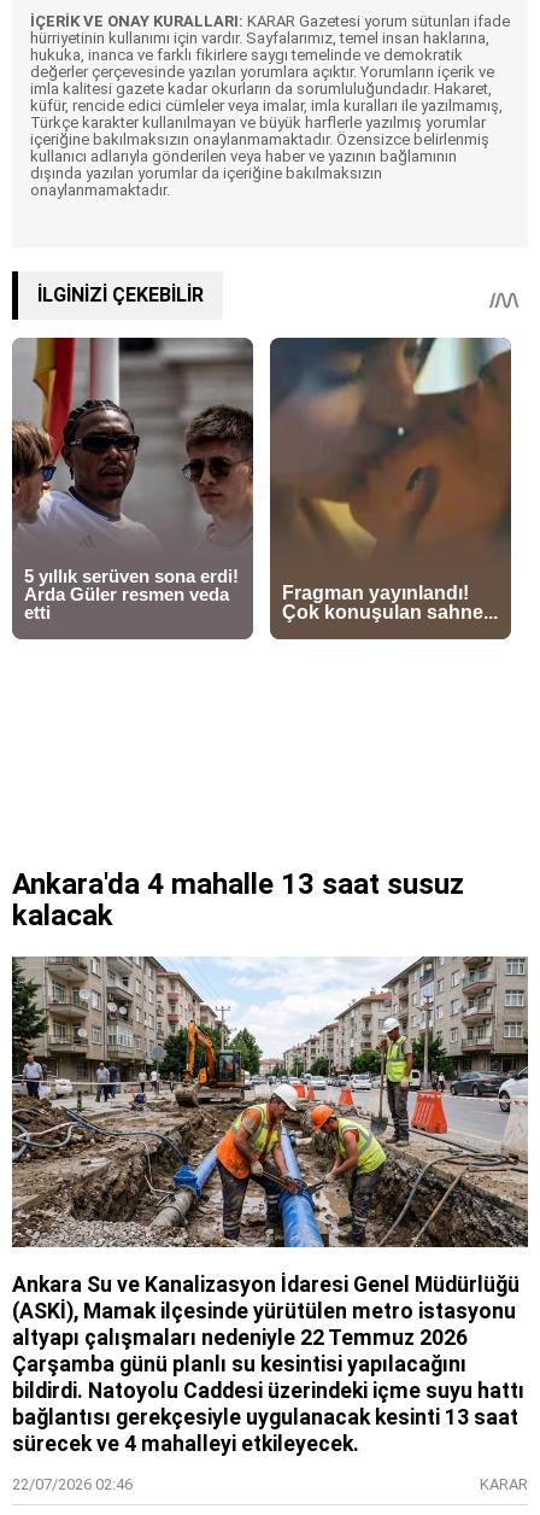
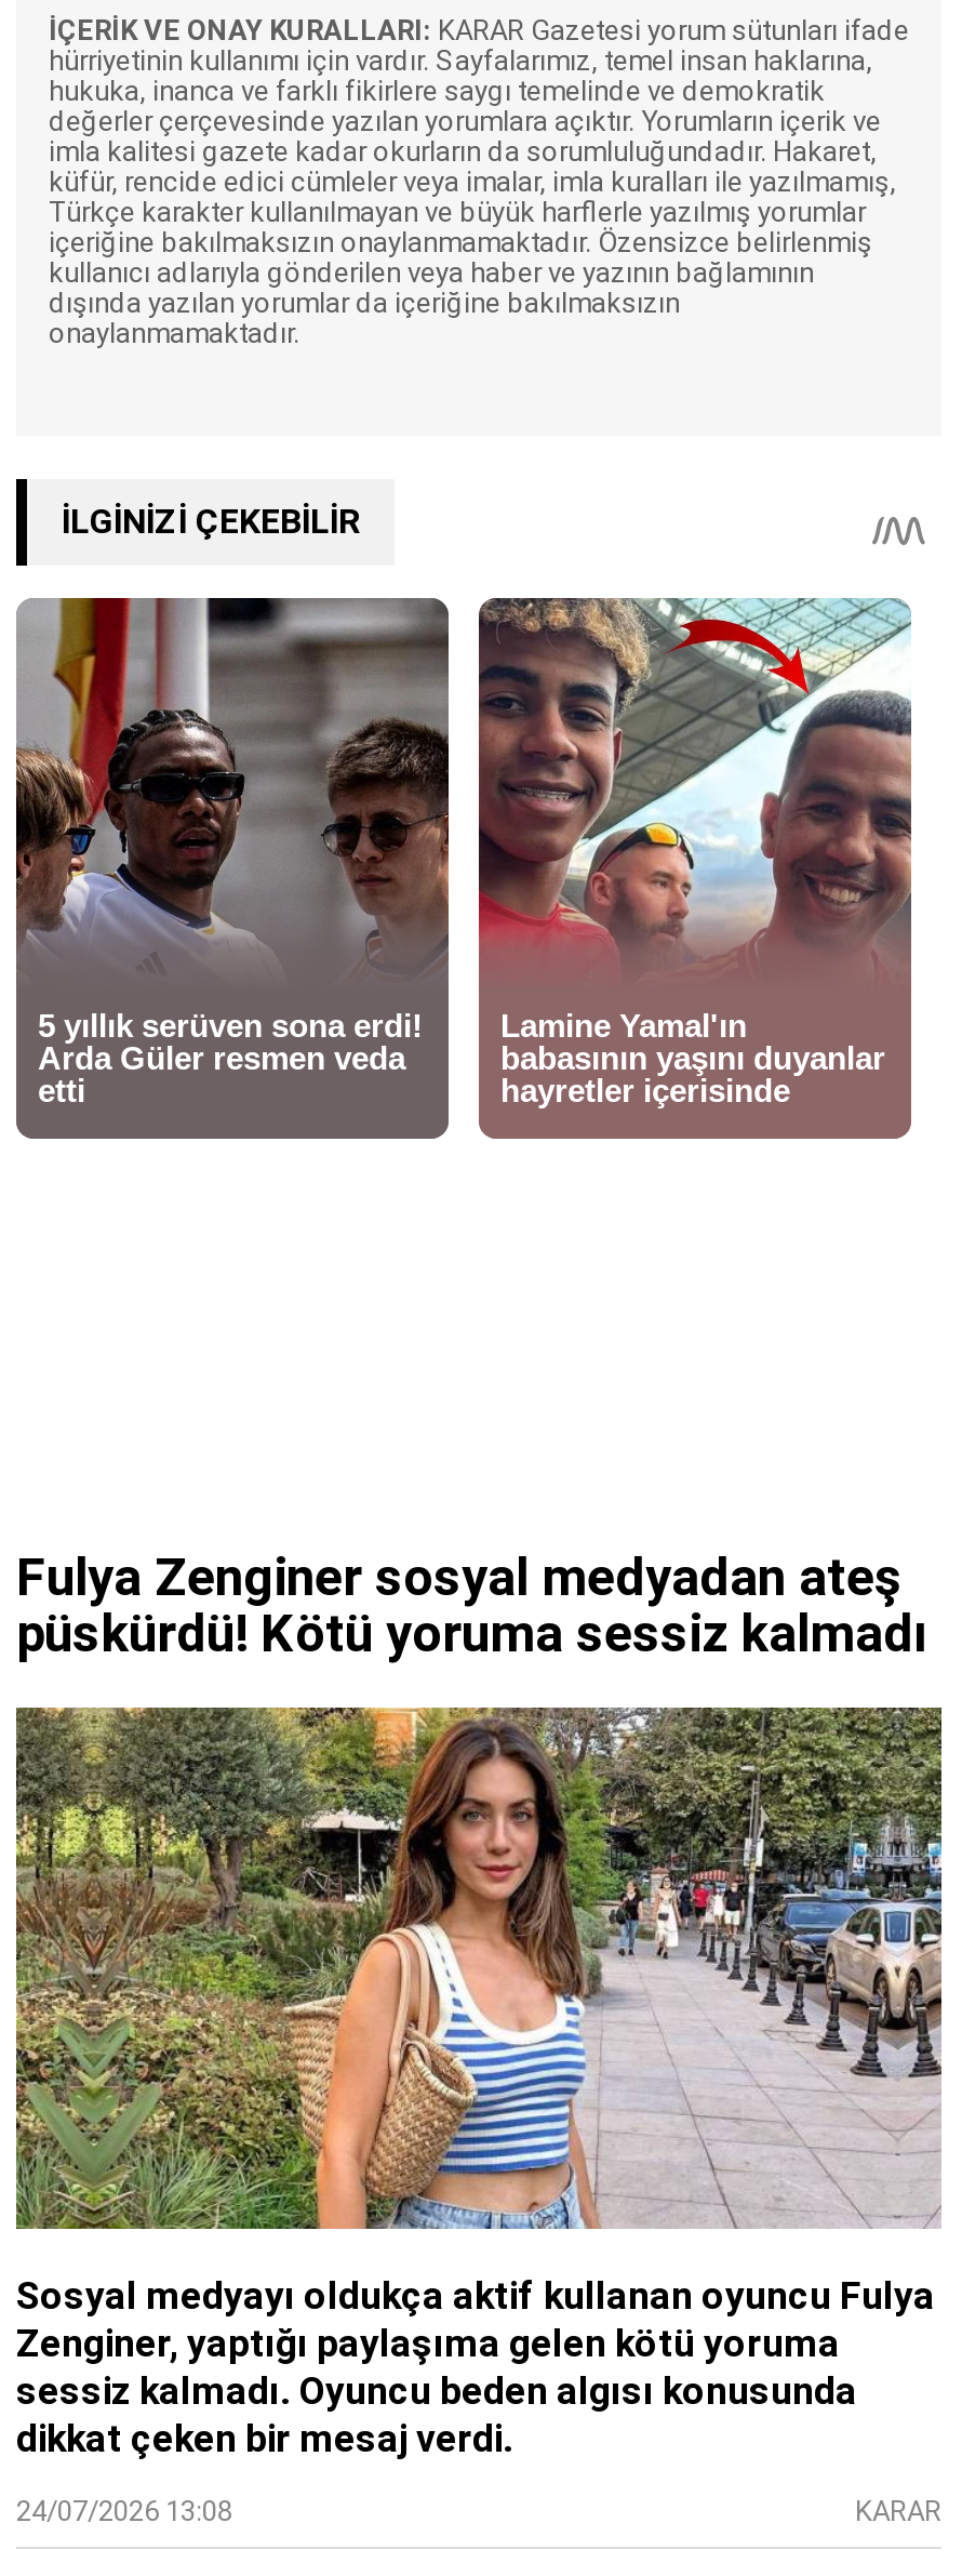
- [image]
+ [image]

- Ankara'da 4 mahalle 13 saat susuz
- kalacak
+ Fulya Zenginer sosyal medyadan ateş
+ püskürdü! Kötü yoruma sessiz kalmadı

- [image]
+ [image]

- Ankara Su ve Kanalizasyon İdaresi Genel Müdürlüğü
- (ASKİ), Mamak ilçesinde yürütülen metro istasyonu
- altyapı çalışmaları nedeniyle 22 Temmuz 2026
- Çarşamba günü planlı su kesintisi yapılacağını
- bildirdi. Natoyolu Caddesi üzerindeki içme suyu hattı
- bağlantısı gerekçesiyle uygulanacak kesinti 13 saat
- sürecek ve 4 mahalleyi etkileyecek.
+ Sosyal medyayı oldukça aktif kullanan oyuncu Fulya
+ Zenginer, yaptığı paylaşıma gelen kötü yoruma
+ sessiz kalmadı. Oyuncu beden algısı konusunda
+ dikkat çeken bir mesaj verdi.

- 22/07/2026 02:46
+ 24/07/2026 13:08
